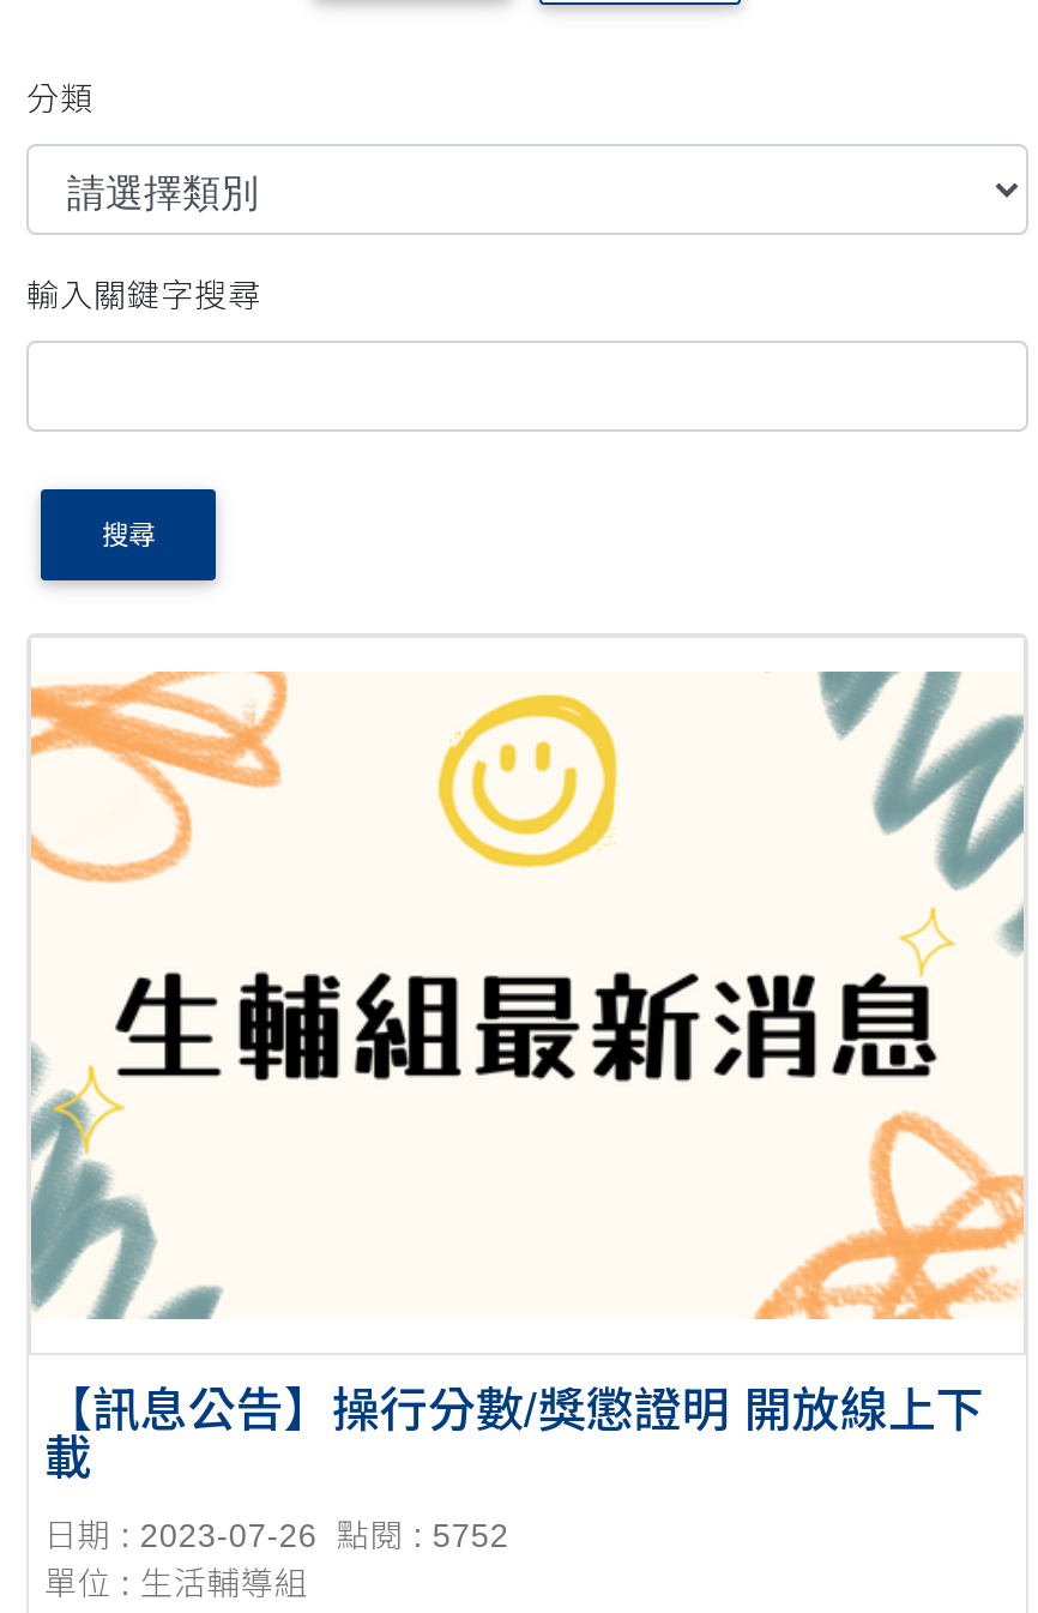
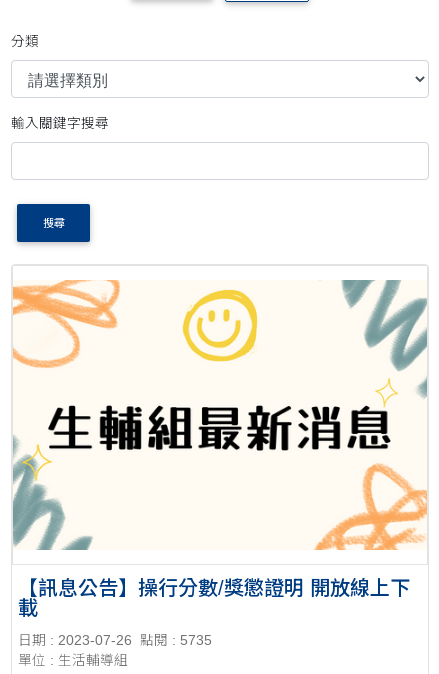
- 日期 : 2023-07-26 點閱 : 5752
+ 日期 : 2023-07-26 點閱 : 5735
